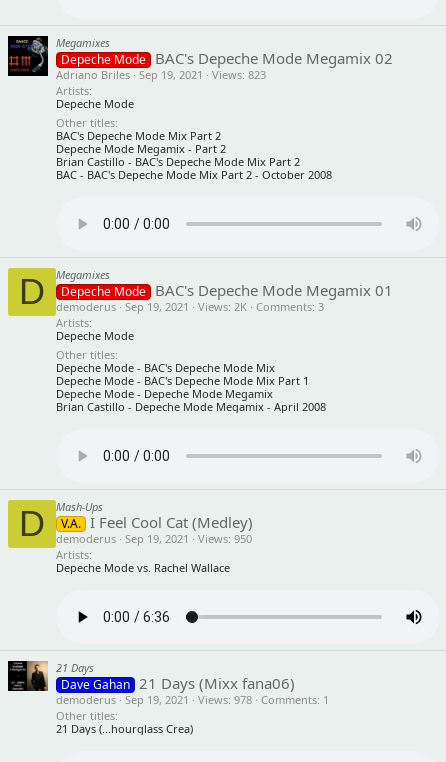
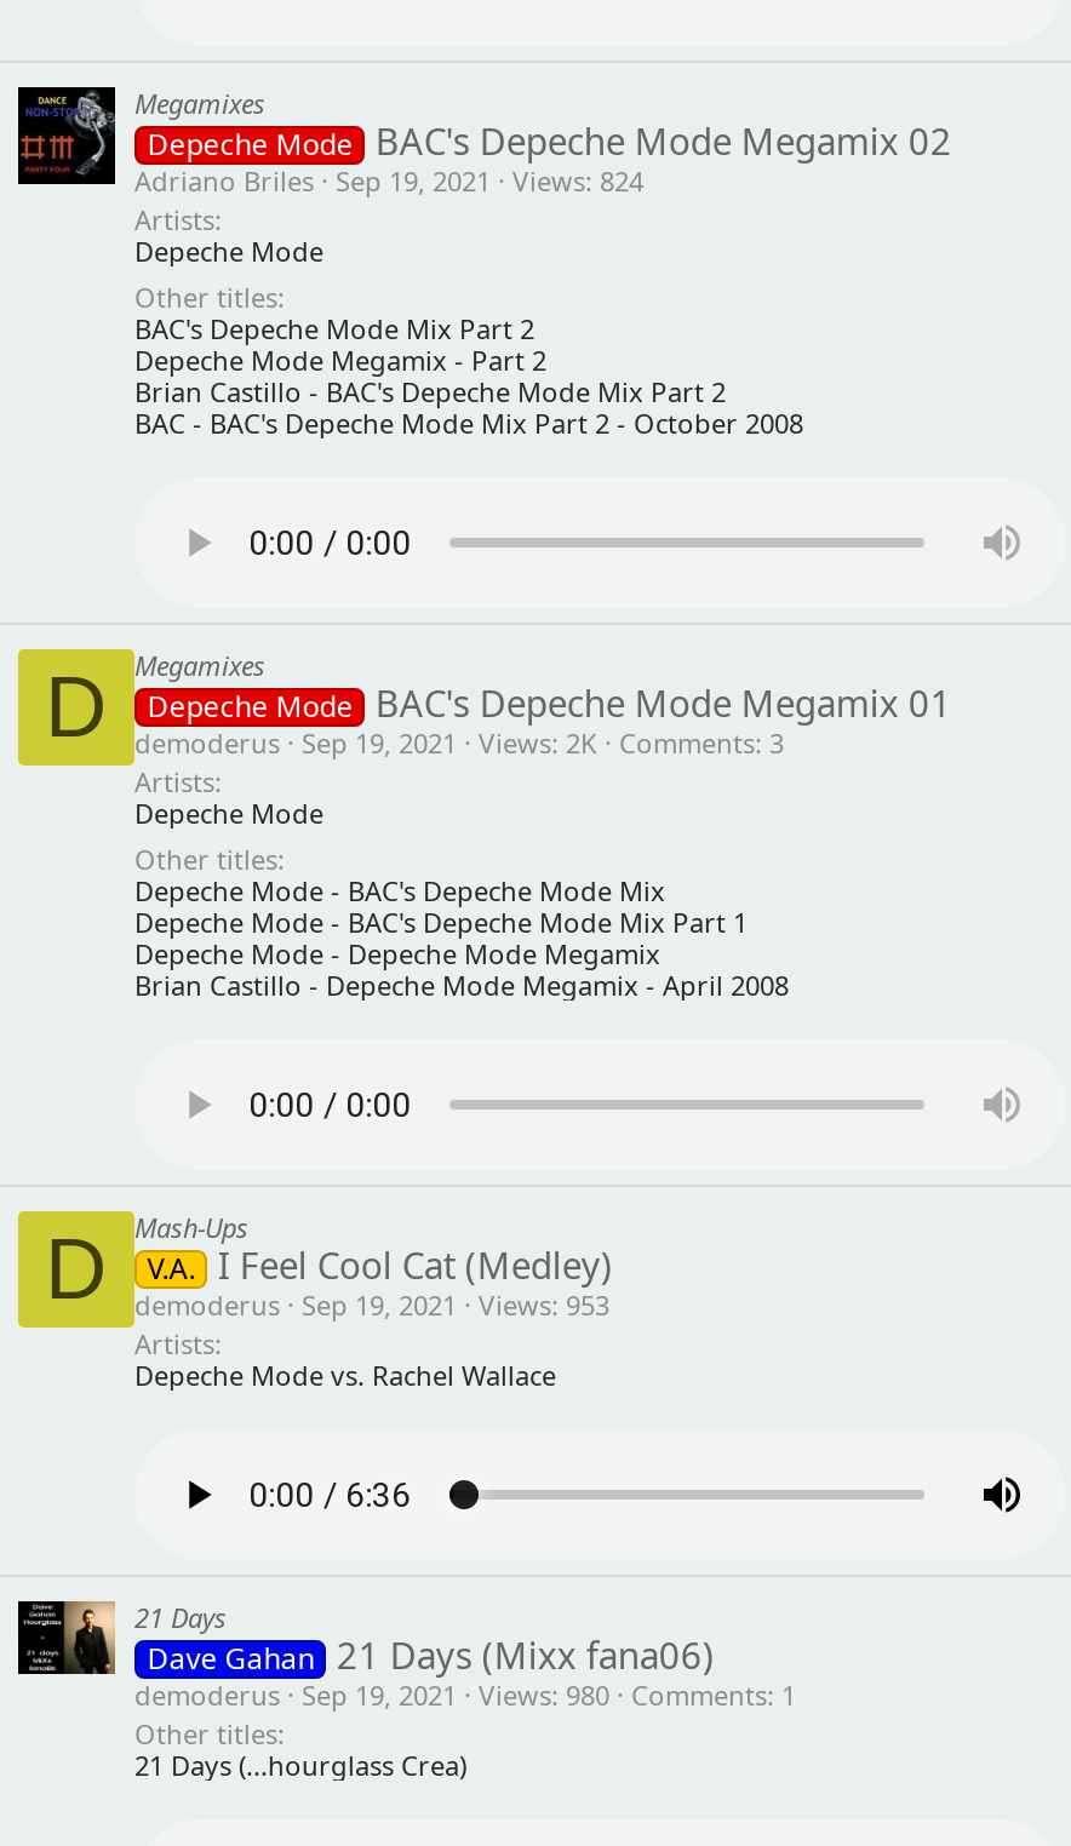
- Adriano Briles Sep 19, 2021 Views 823
+ Adriano Briles Sep 19, 2021 Views 824

- demoderus Sep 19, 2021 Views 950
+ demoderus Sep 19, 2021 Views 953

- demoderus Sep 19, 2021 Views 978 Comments 1
+ demoderus Sep 19, 2021 Views 980 Comments 1
